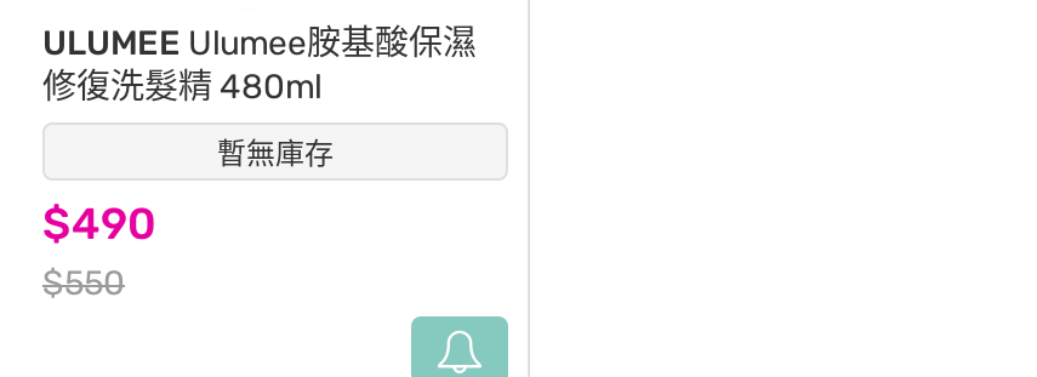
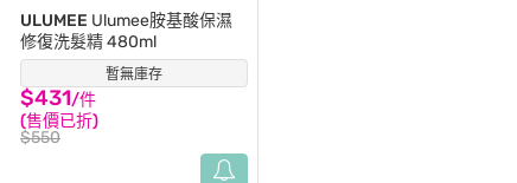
- $490
+ $431/件
+ (售價已折)
